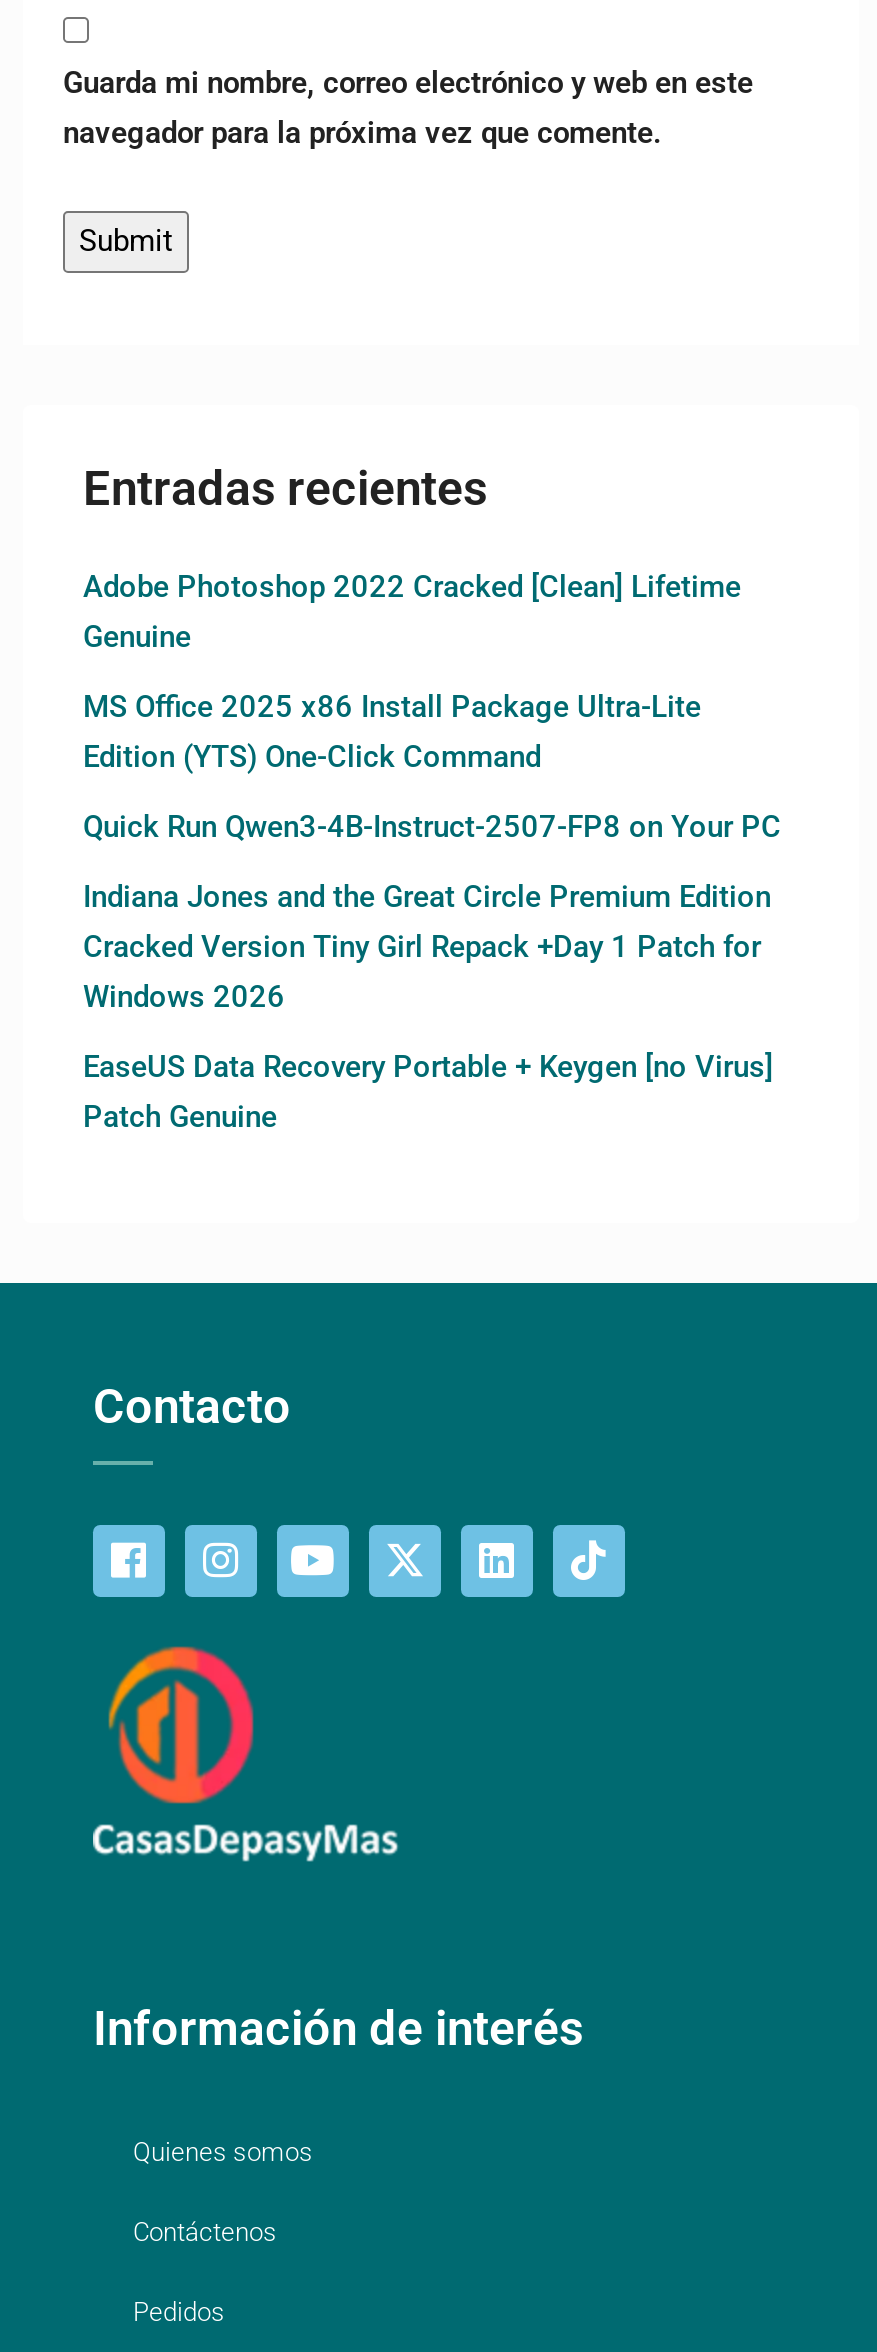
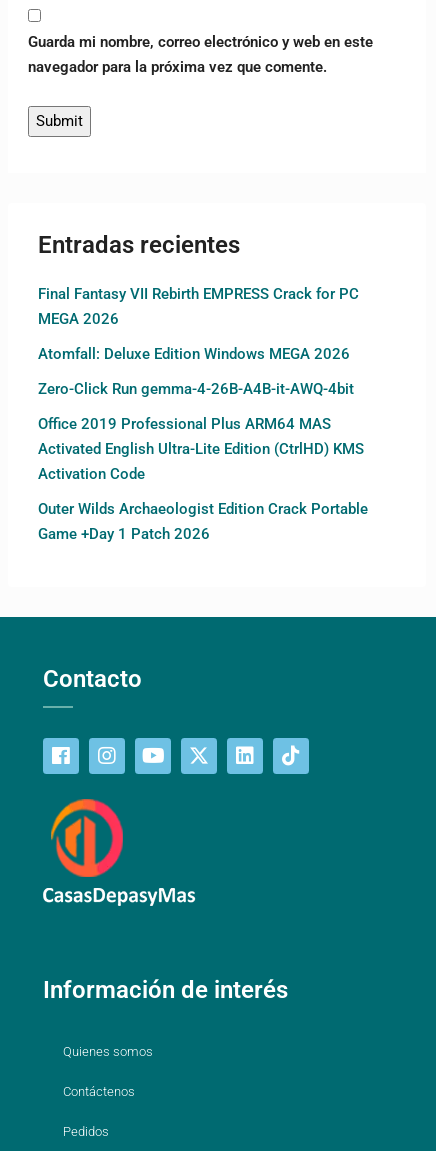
- Adobe Photoshop 2022 Cracked [Clean] Lifetime
- Genuine
+ Final Fantasy VII Rebirth EMPRESS Crack for PC
+ MEGA 2026

- MS Office 2025 x86 Install Package Ultra-Lite
- Edition (YTS) One-Click Command
+ Atomfall: Deluxe Edition Windows MEGA 2026

- Quick Run Qwen3-4B-Instruct-2507-FP8 on Your PC
+ Zero-Click Run gemma-4-26B-A4B-it-AWQ-4bit

- Indiana Jones and the Great Circle Premium Edition
- Cracked Version Tiny Girl Repack +Day 1 Patch for
- Windows 2026
+ Office 2019 Professional Plus ARM64 MAS
+ Activated English Ultra-Lite Edition (CtrlHD) KMS
+ Activation Code

- EaseUS Data Recovery Portable + Keygen [no Virus]
- Patch Genuine
+ Outer Wilds Archaeologist Edition Crack Portable
+ Game +Day 1 Patch 2026
